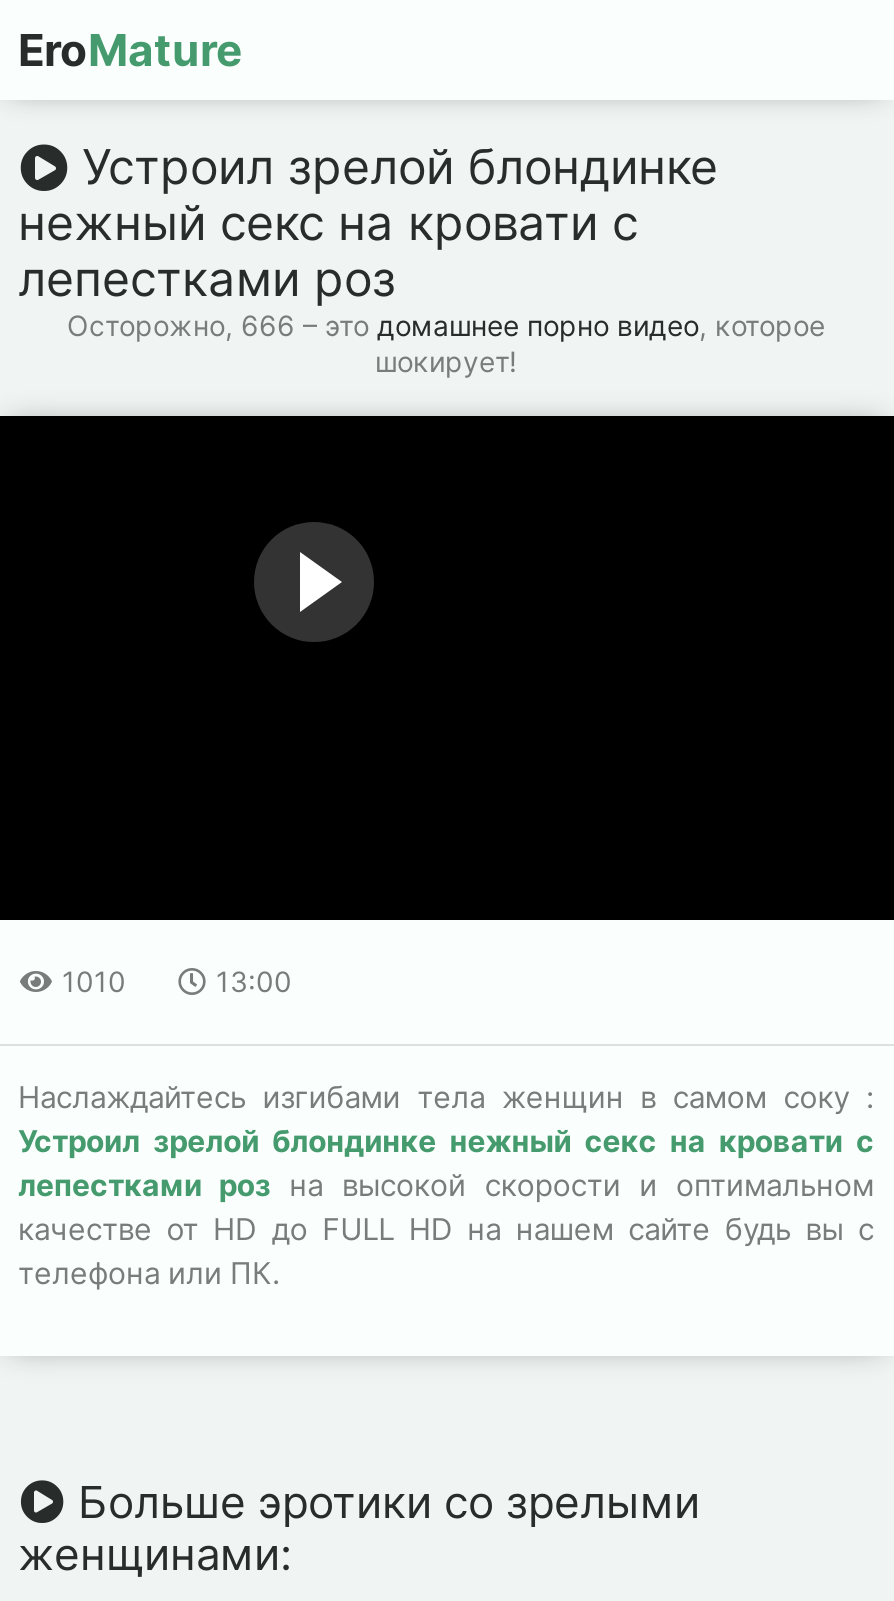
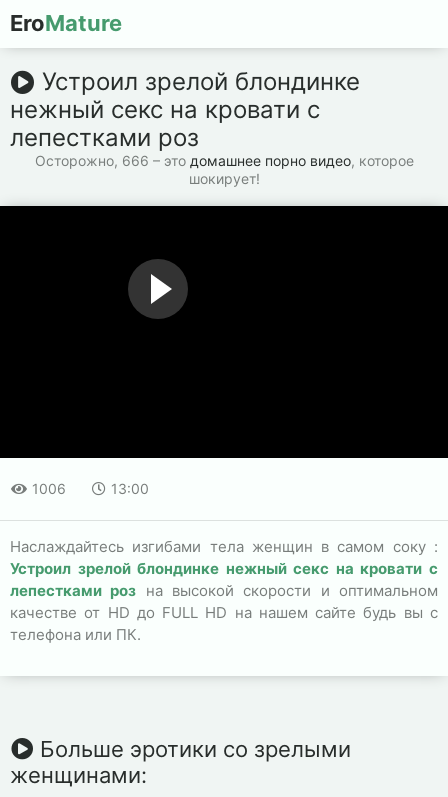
- 1010
+ 1006
